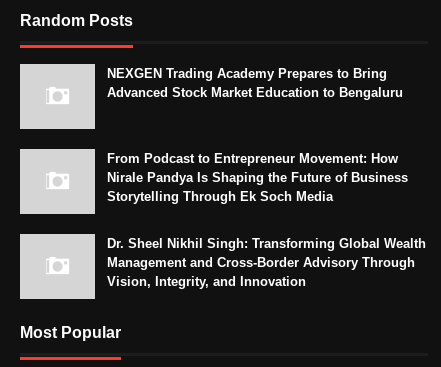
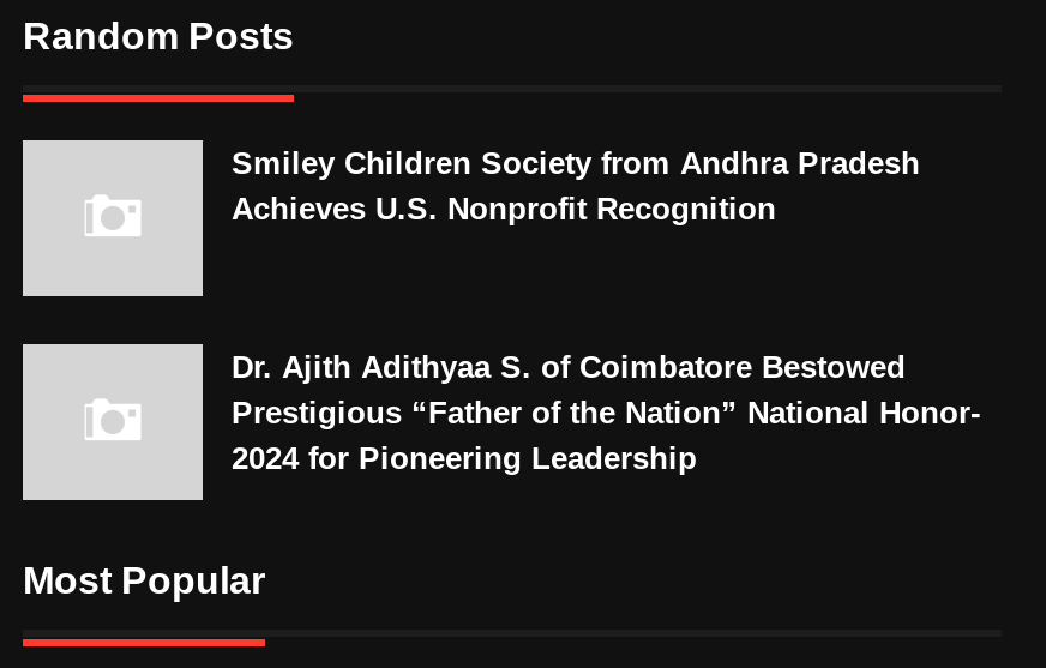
- NEXGEN Trading Academy Prepares to Bring
- Advanced Stock Market Education to Bengaluru
+ Smiley Children Society from Andhra Pradesh
+ Achieves U.S. Nonprofit Recognition

- From Podcast to Entrepreneur Movement: How
- Nirale Pandya Is Shaping the Future of Business
- Storytelling Through Ek Soch Media
- Dr. Sheel Nikhil Singh: Transforming Global Wealth
- Management and Cross-Border Advisory Through
- Vision, Integrity, and Innovation
+ Dr. Ajith Adithyaa S. of Coimbatore Bestowed
+ Prestigious “Father of the Nation” National Honor-
+ 2024 for Pioneering Leadership
